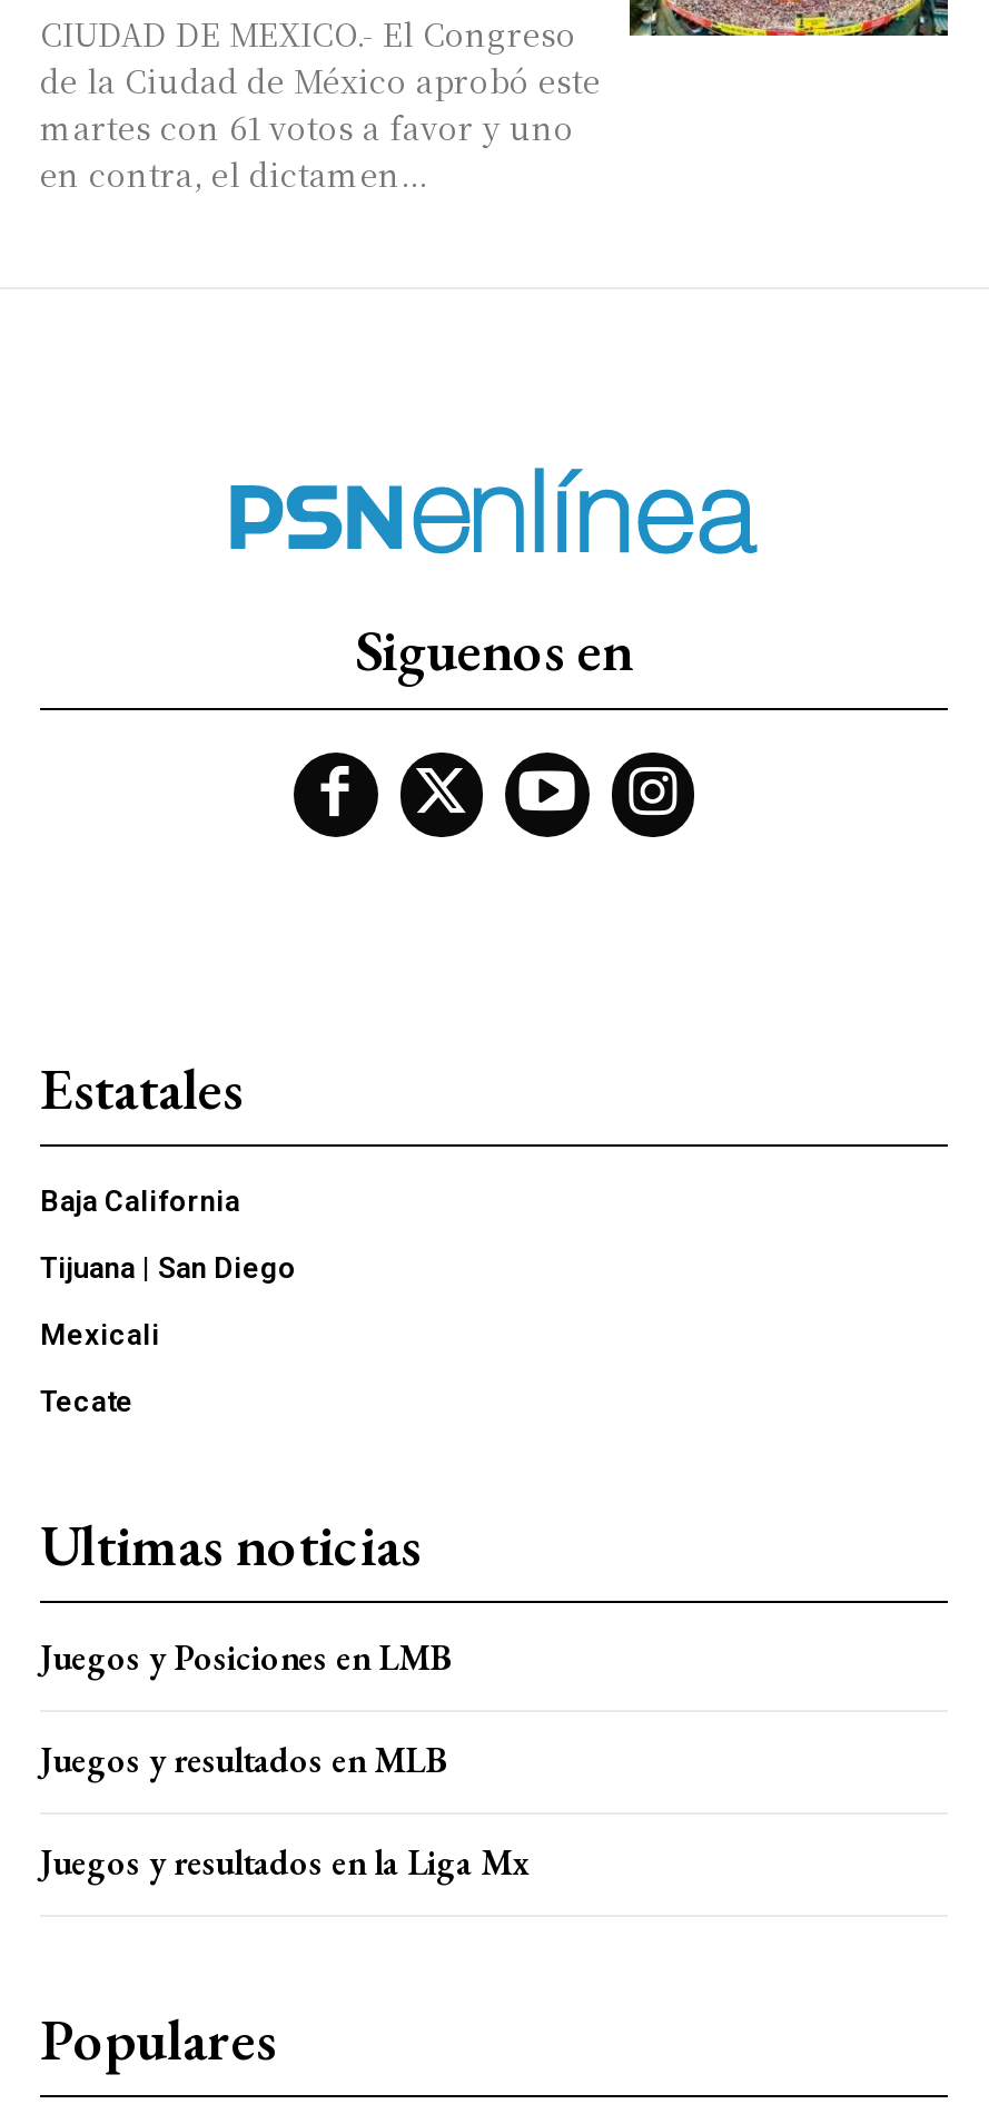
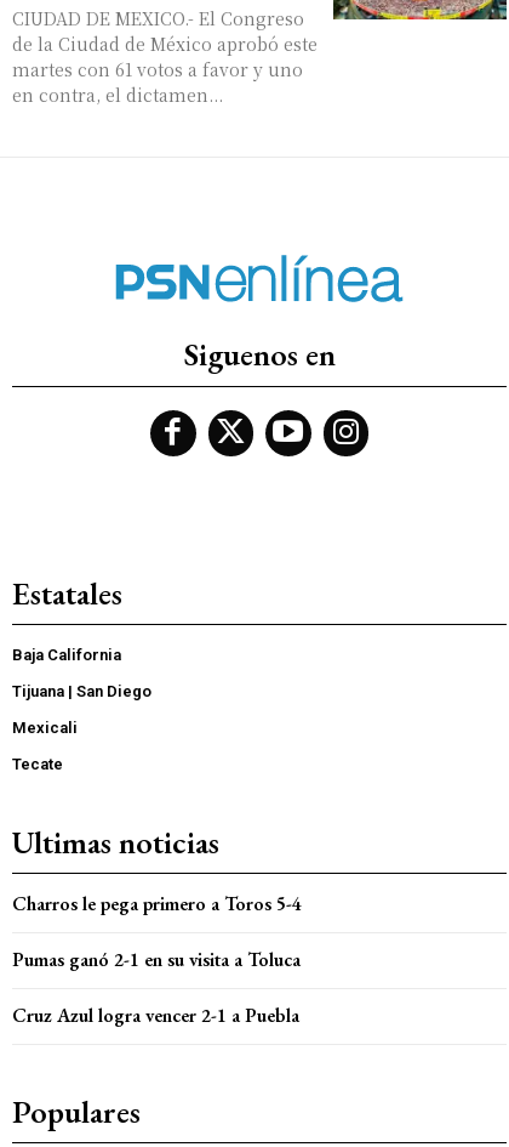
- Juegos y Posiciones en LMB
+ Charros le pega primero a Toros 5-4

- Juegos y resultados en MLB
+ Pumas ganó 2-1 en su visita a Toluca

- Juegos y resultados en la Liga Mx
+ Cruz Azul logra vencer 2-1 a Puebla
